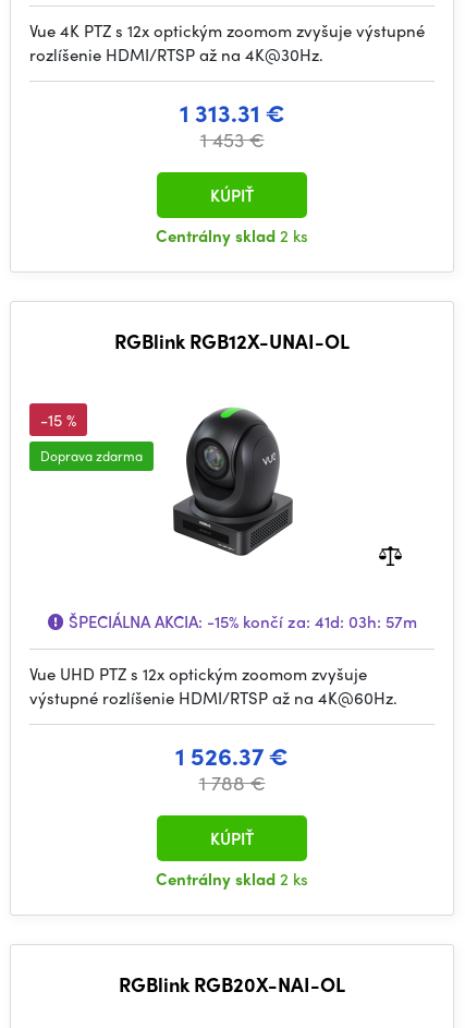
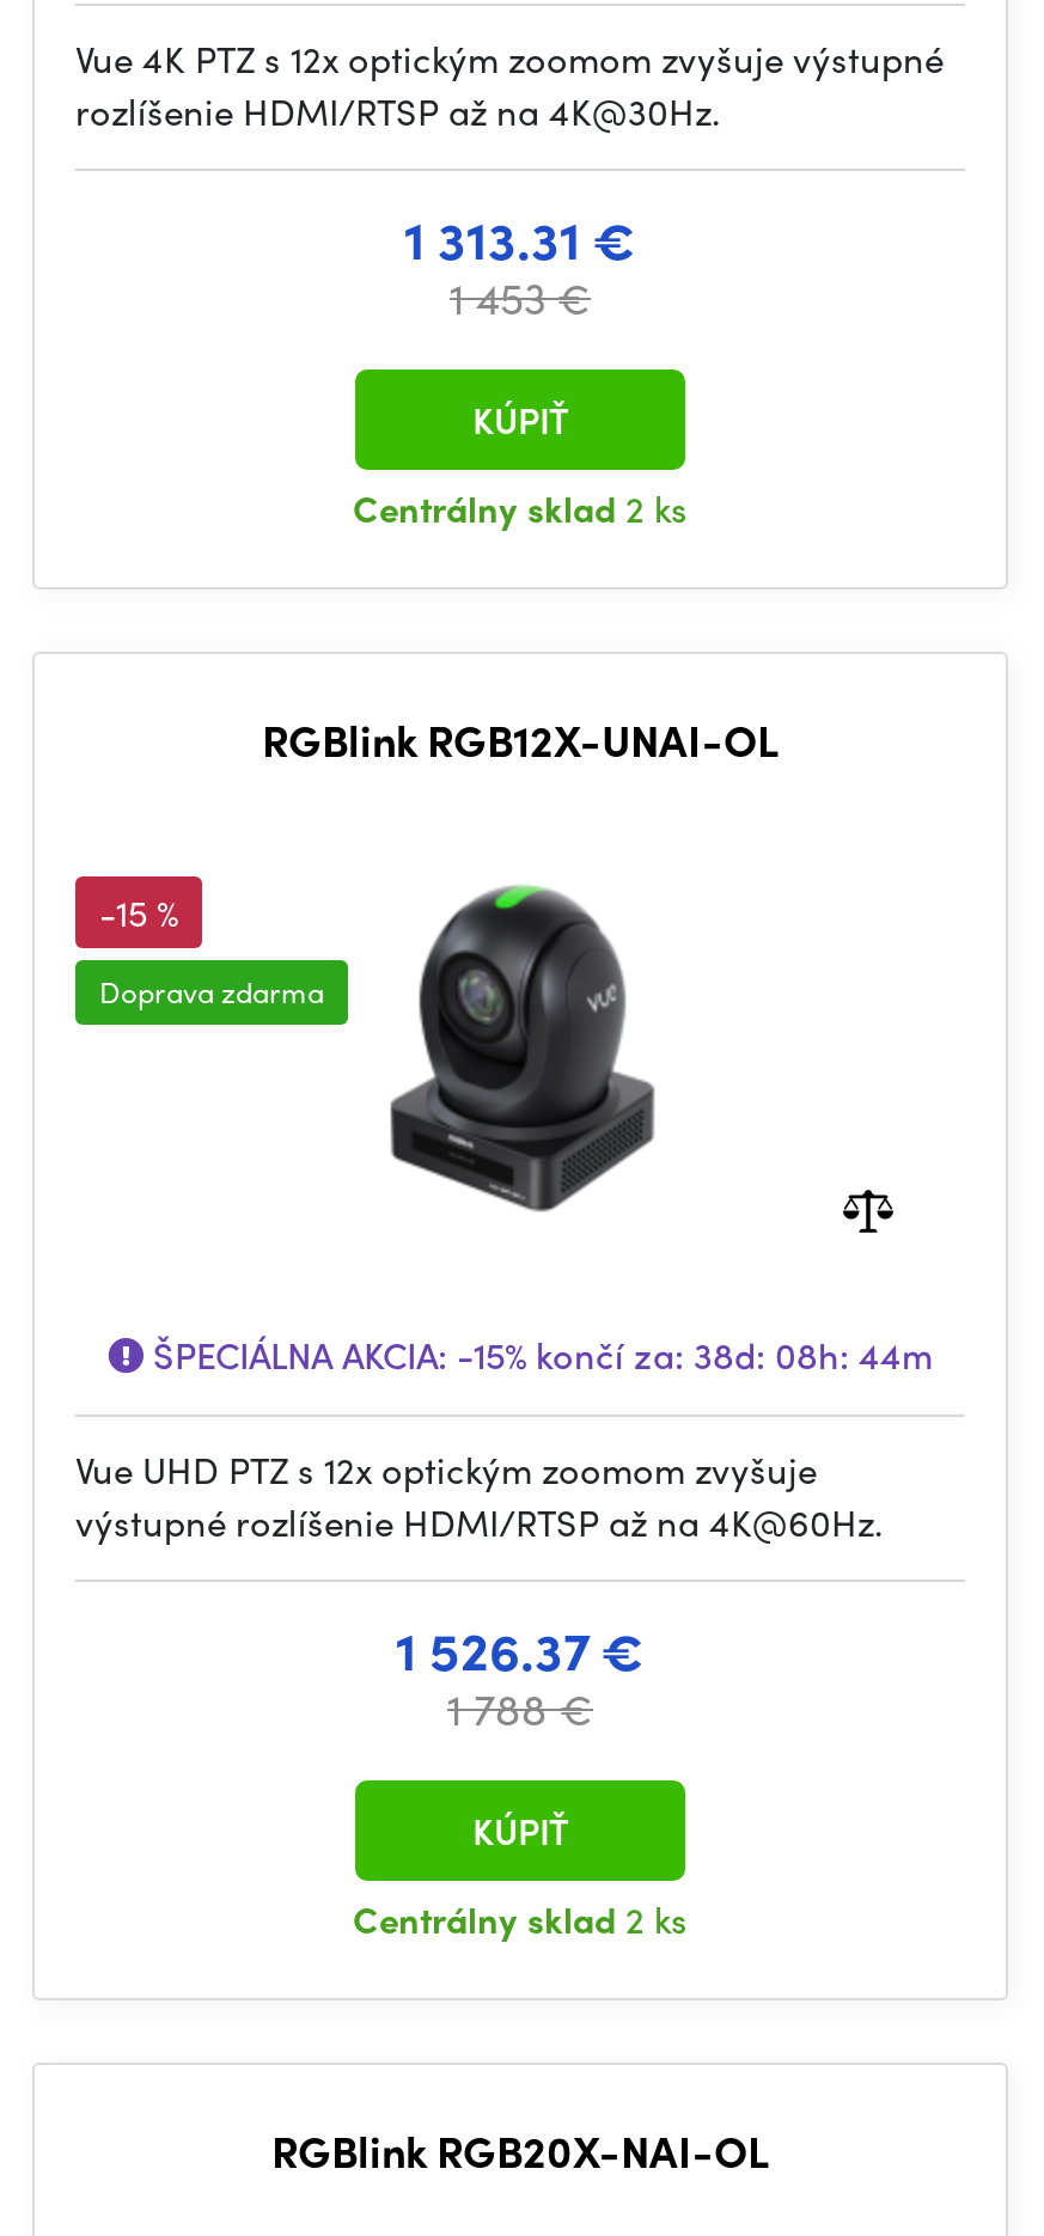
- ŠPECIÁLNA AKCIA: -15% končí za: 41d: 03h: 57m
+ ŠPECIÁLNA AKCIA: -15% končí za: 38d: 08h: 44m
